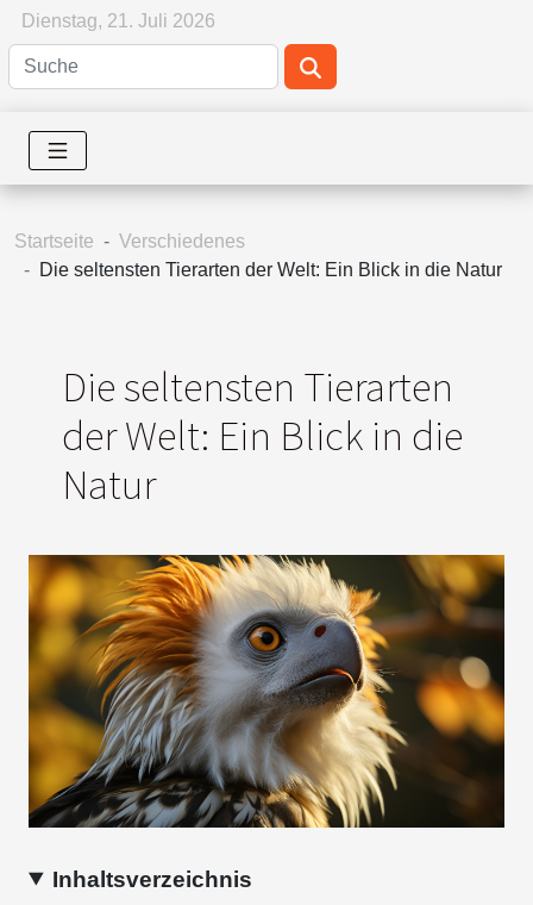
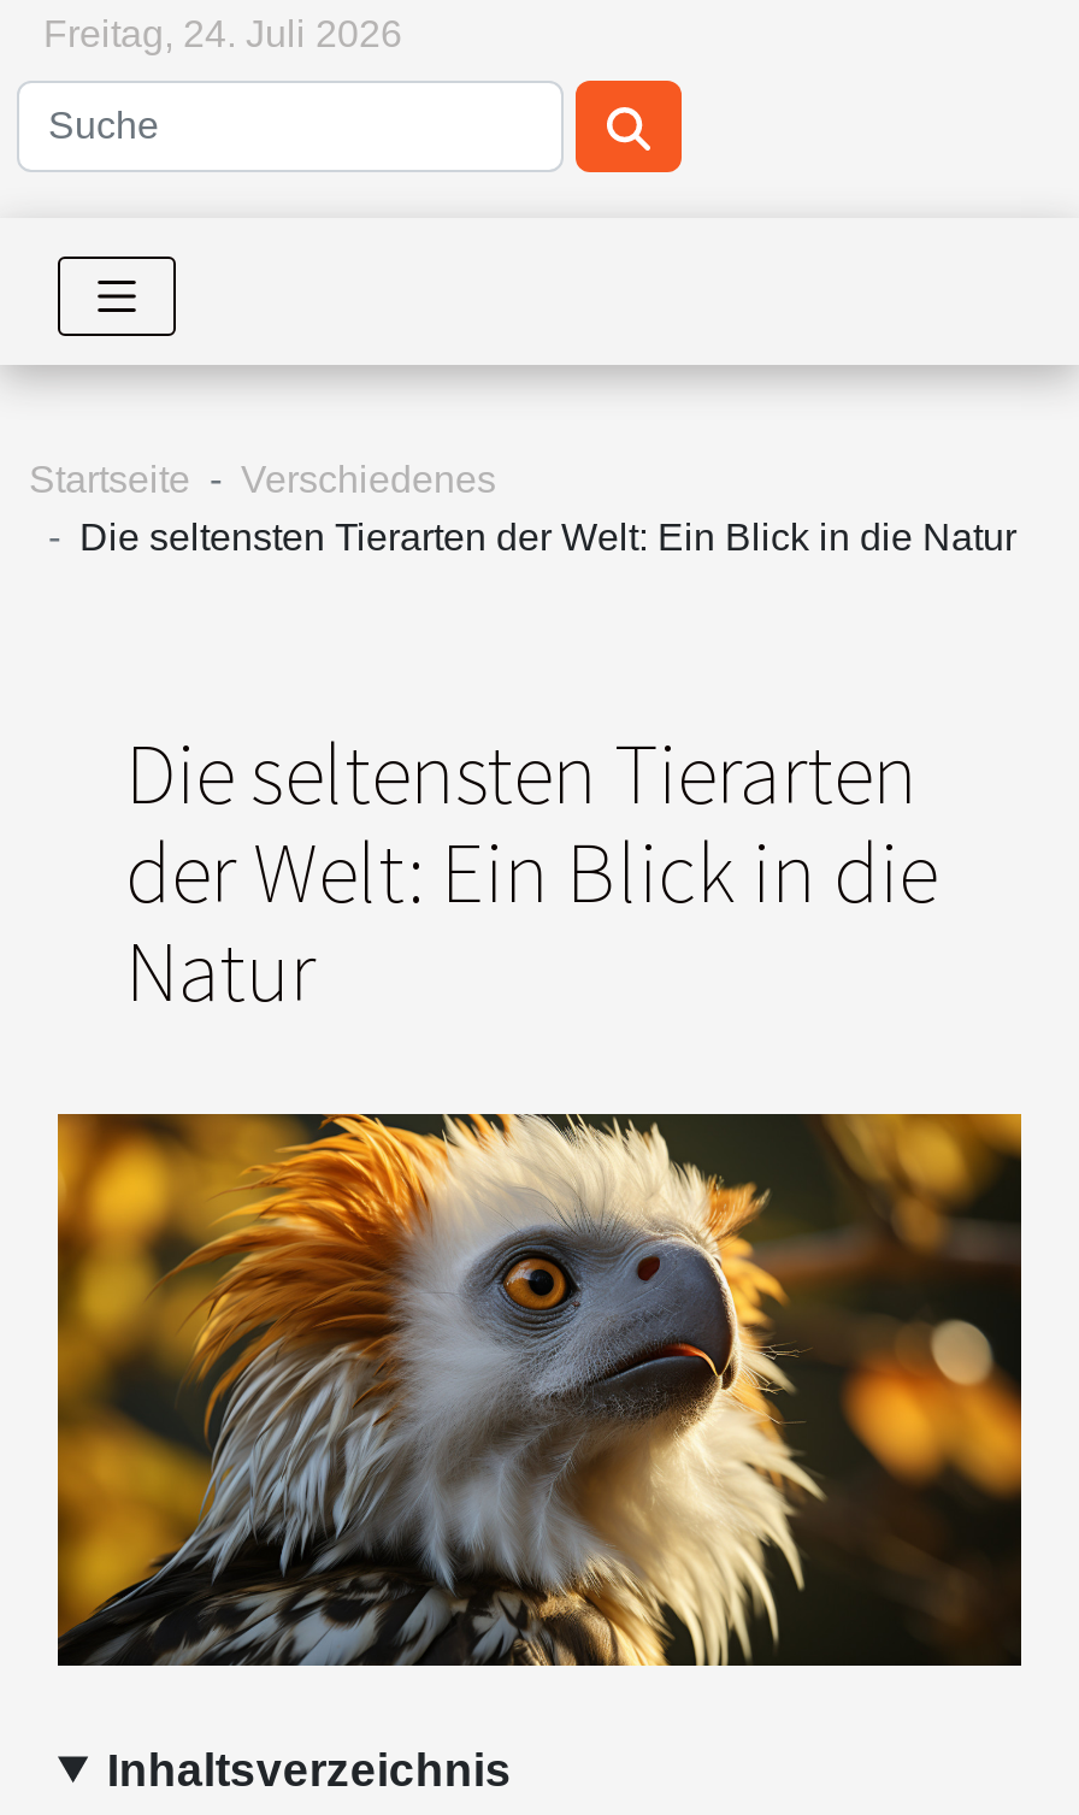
- Dienstag, 21. Juli 2026
+ Freitag, 24. Juli 2026
